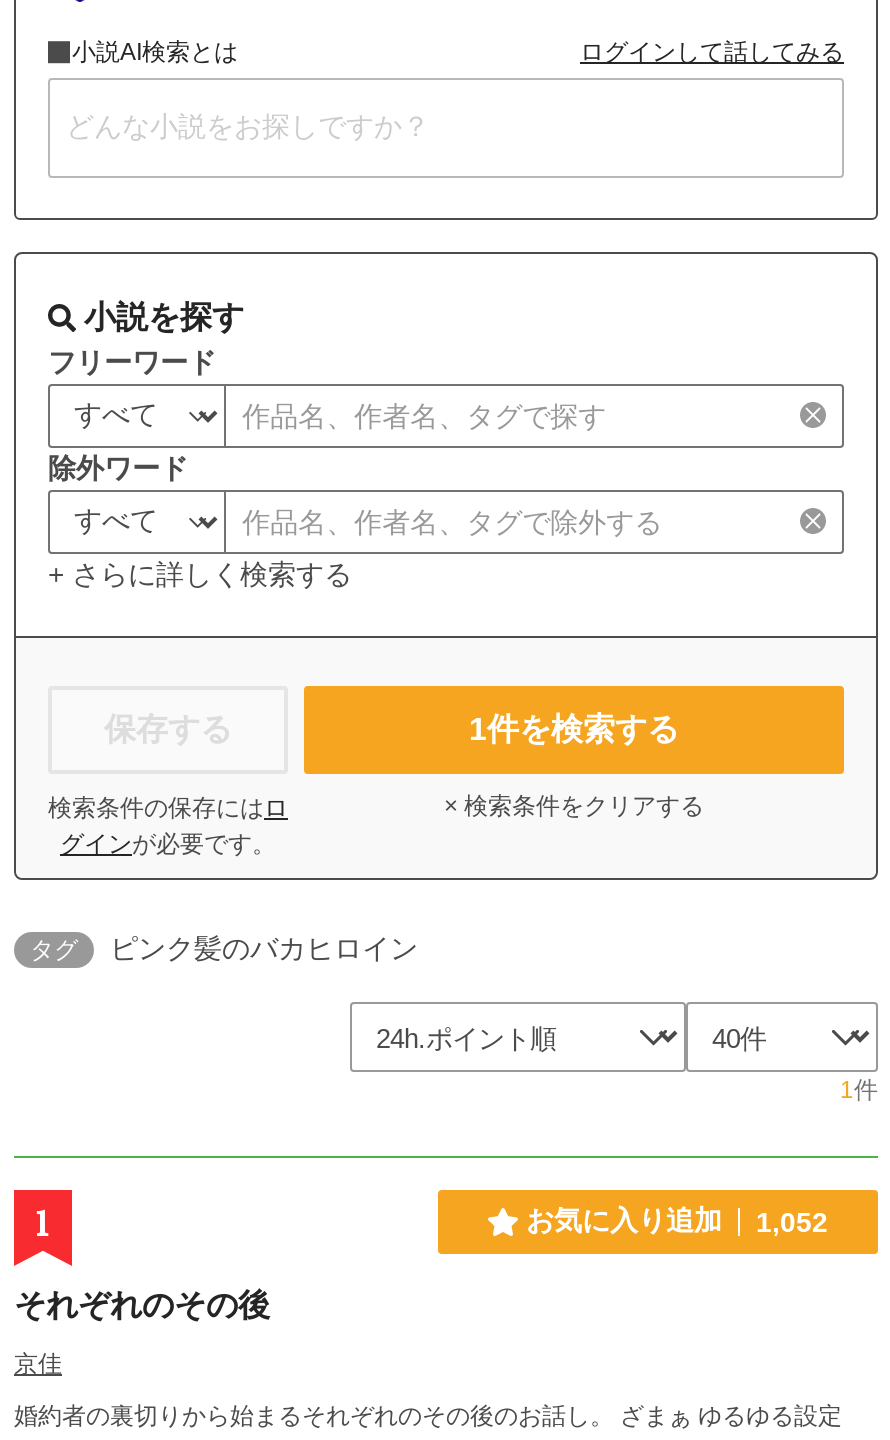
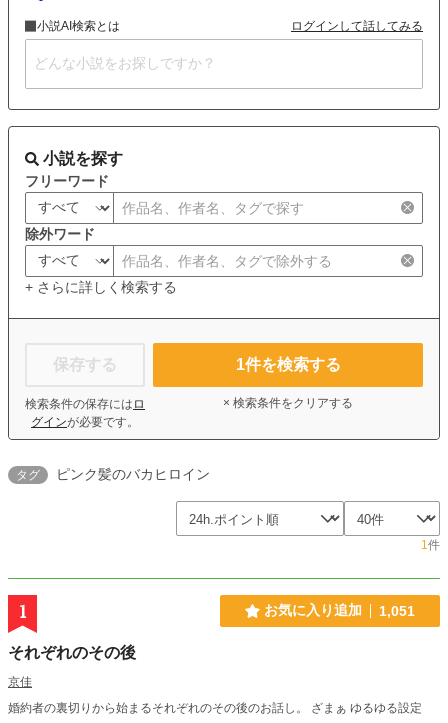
- お気に入り追加 1,052
+ お気に入り追加 1,051
